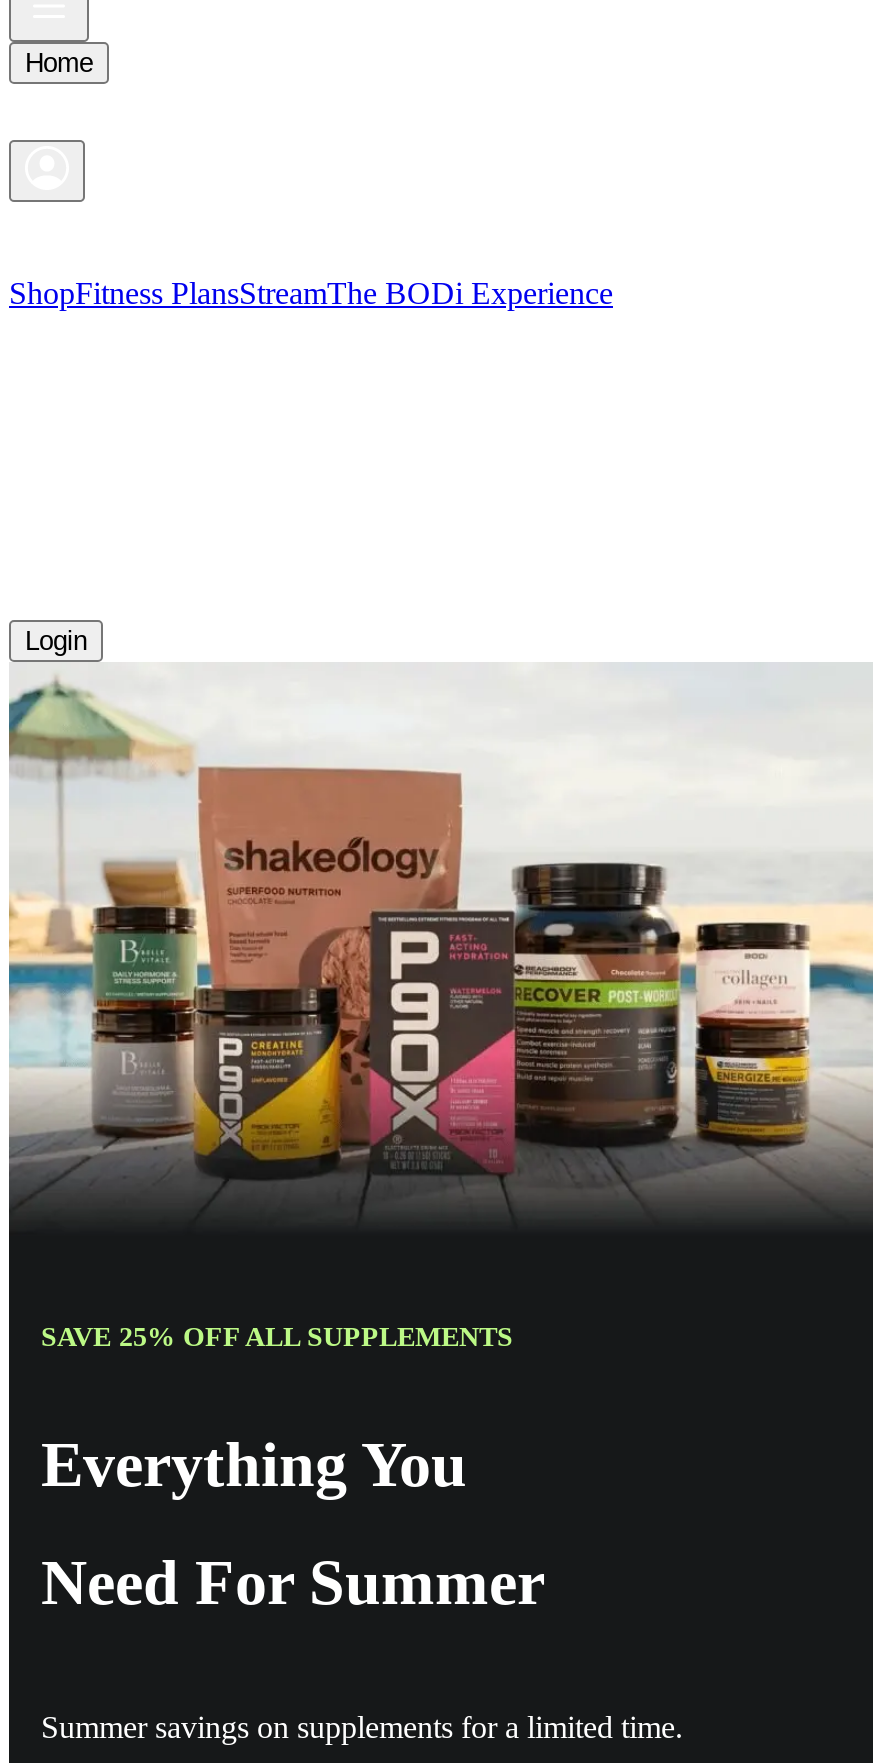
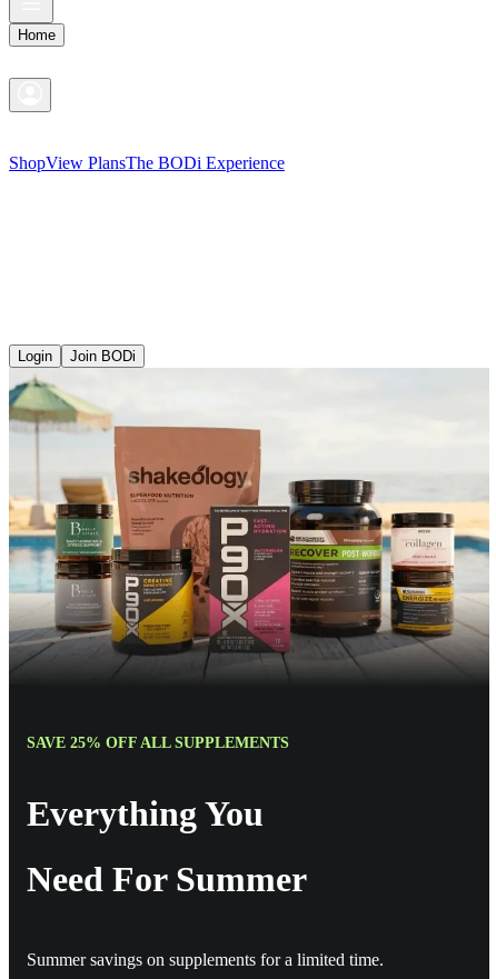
- ShopFitness PlansStreamThe BODi Experience
+ ShopView PlansThe BODi Experience

+ Join BODi
